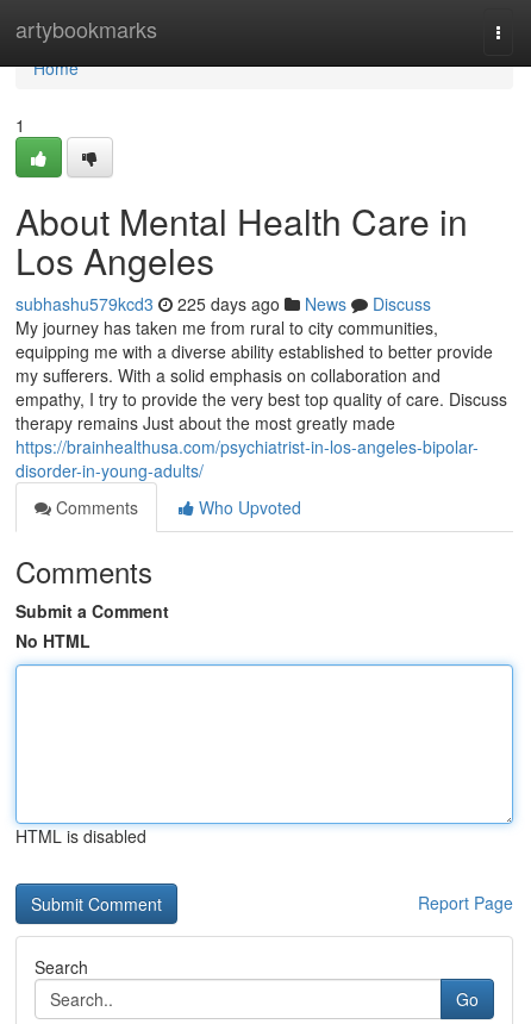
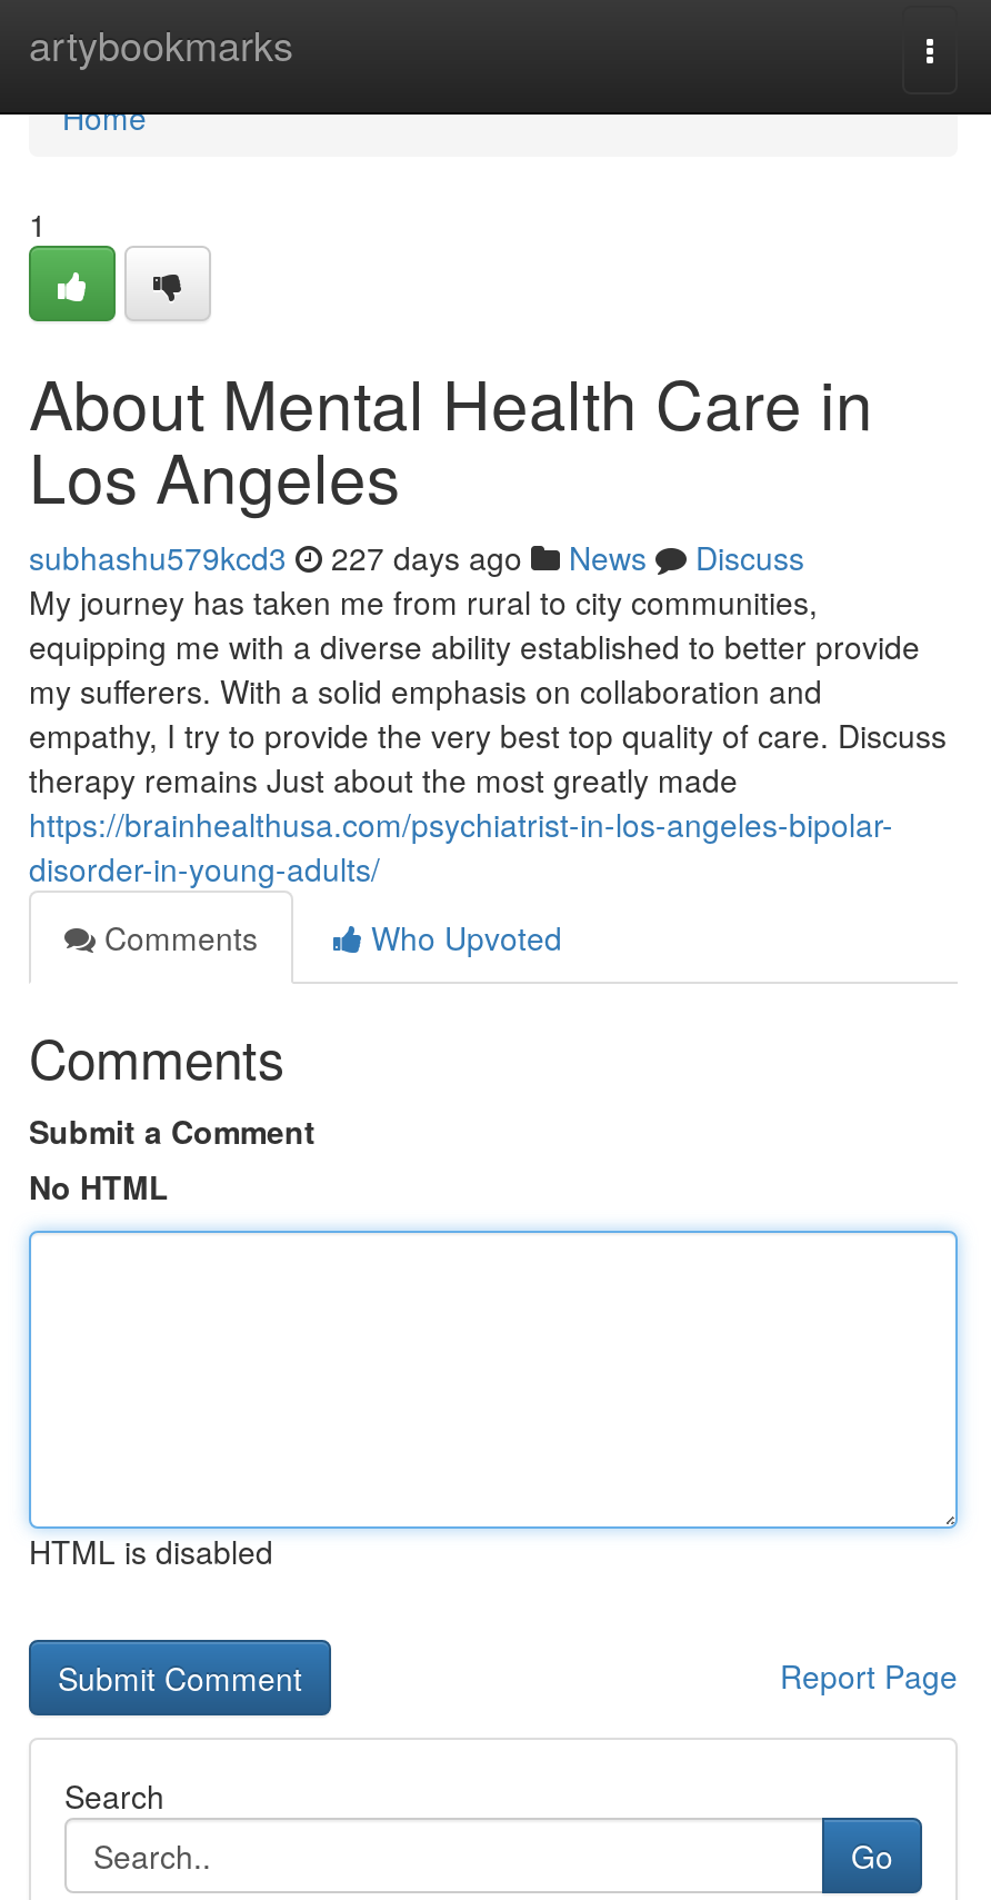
- subhashu579kcd3 225 days ago News Discuss
+ subhashu579kcd3 227 days ago News Discuss
